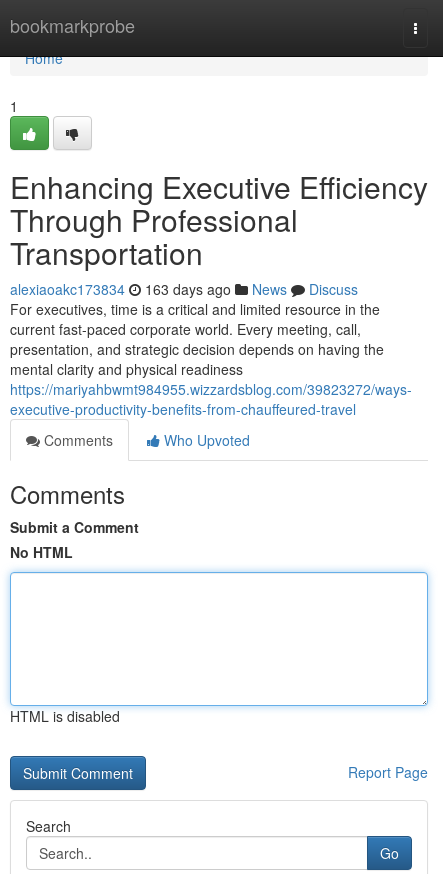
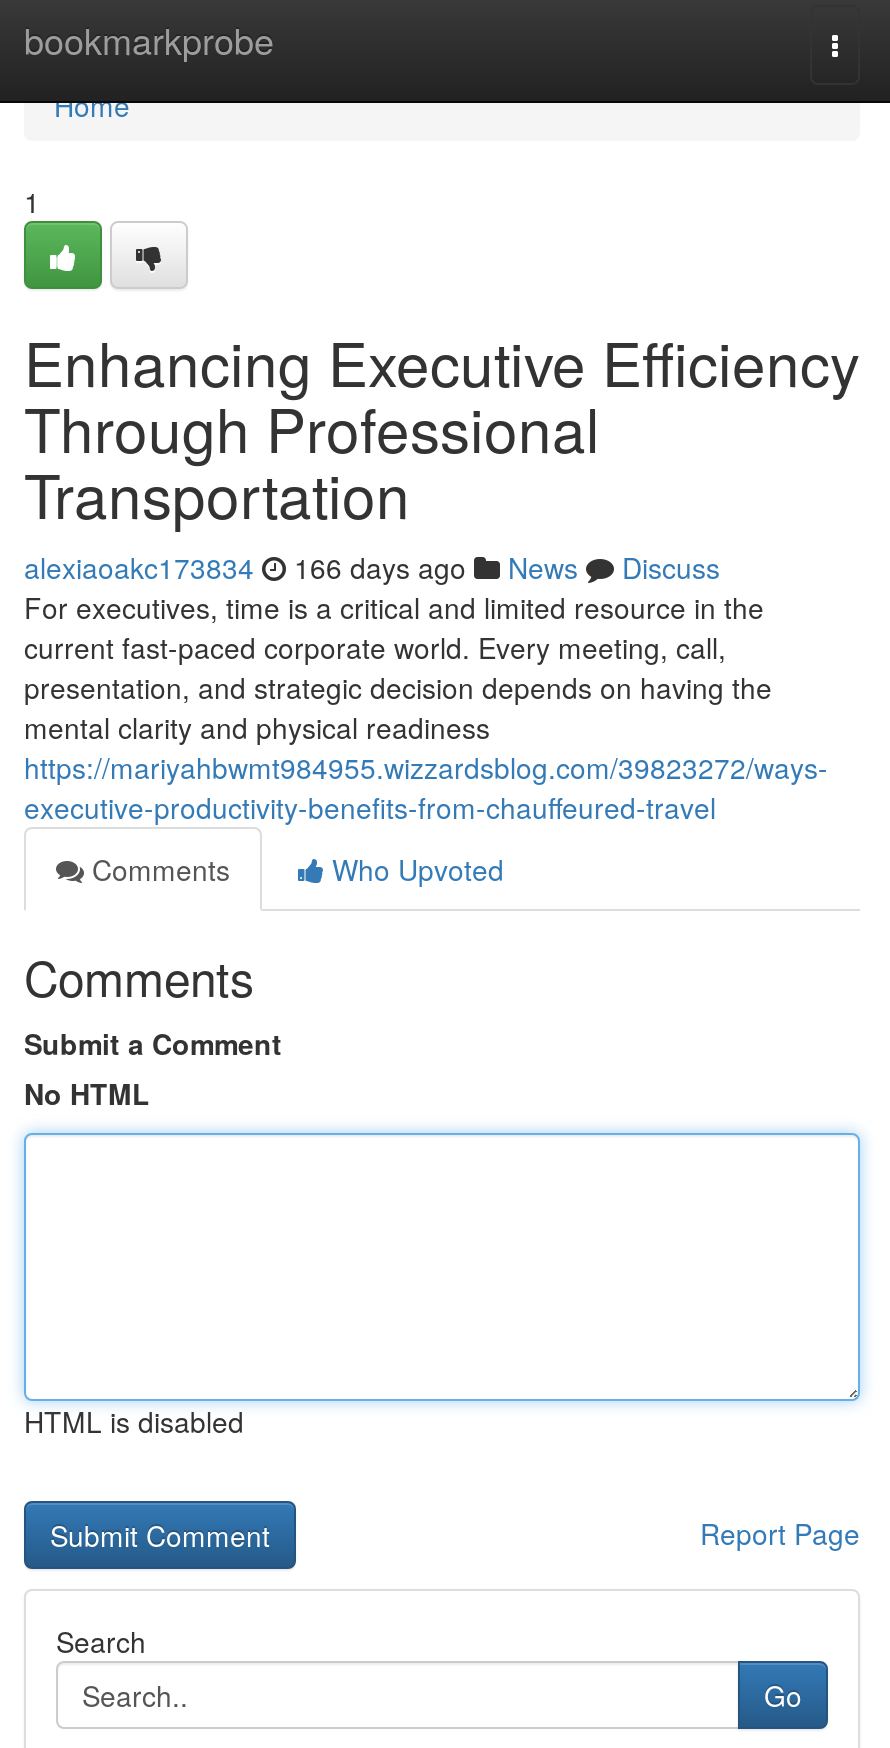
- alexiaoakc173834 163 days ago News Discuss
+ alexiaoakc173834 166 days ago News Discuss
